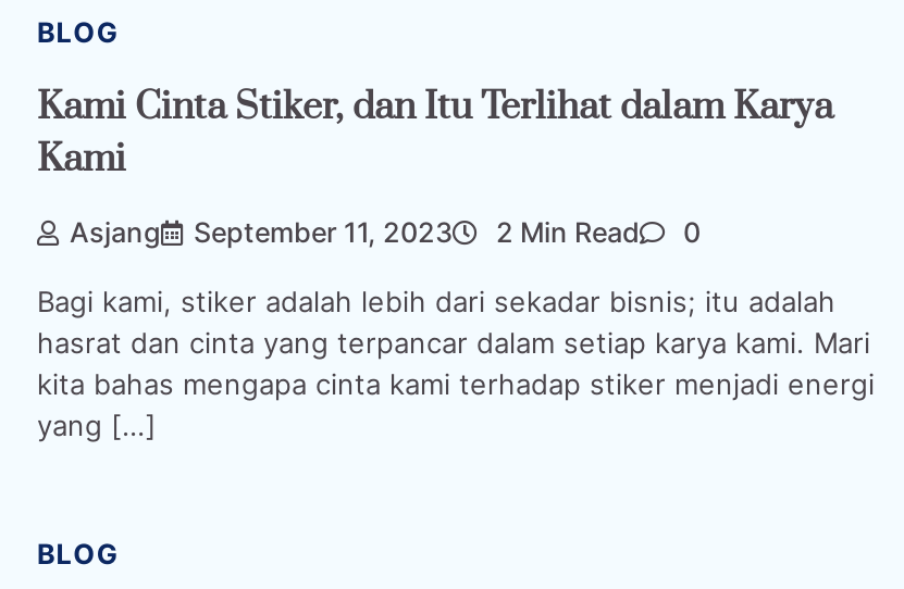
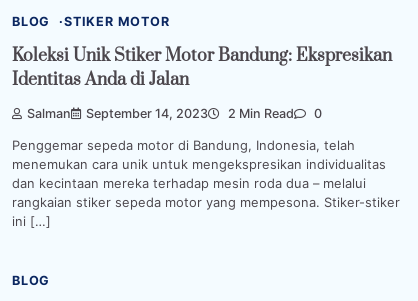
- Kami Cinta Stiker, dan Itu Terlihat dalam Karya
- Kami
- Asjang
- September 11, 2023
+ STIKER MOTOR
+ Koleksi Unik Stiker Motor Bandung: Ekspresikan
+ Identitas Anda di Jalan
+ Salman
+ September 14, 2023

- Bagi kami, stiker adalah lebih dari sekadar bisnis; itu adalah
- hasrat dan cinta yang terpancar dalam setiap karya kami. Mari
- kita bahas mengapa cinta kami terhadap stiker menjadi energi
- yang […]
+ Penggemar sepeda motor di Bandung, Indonesia, telah
+ menemukan cara unik untuk mengekspresikan individualitas
+ dan kecintaan mereka terhadap mesin roda dua – melalui
+ rangkaian stiker sepeda motor yang mempesona. Stiker-stiker
+ ini […]
